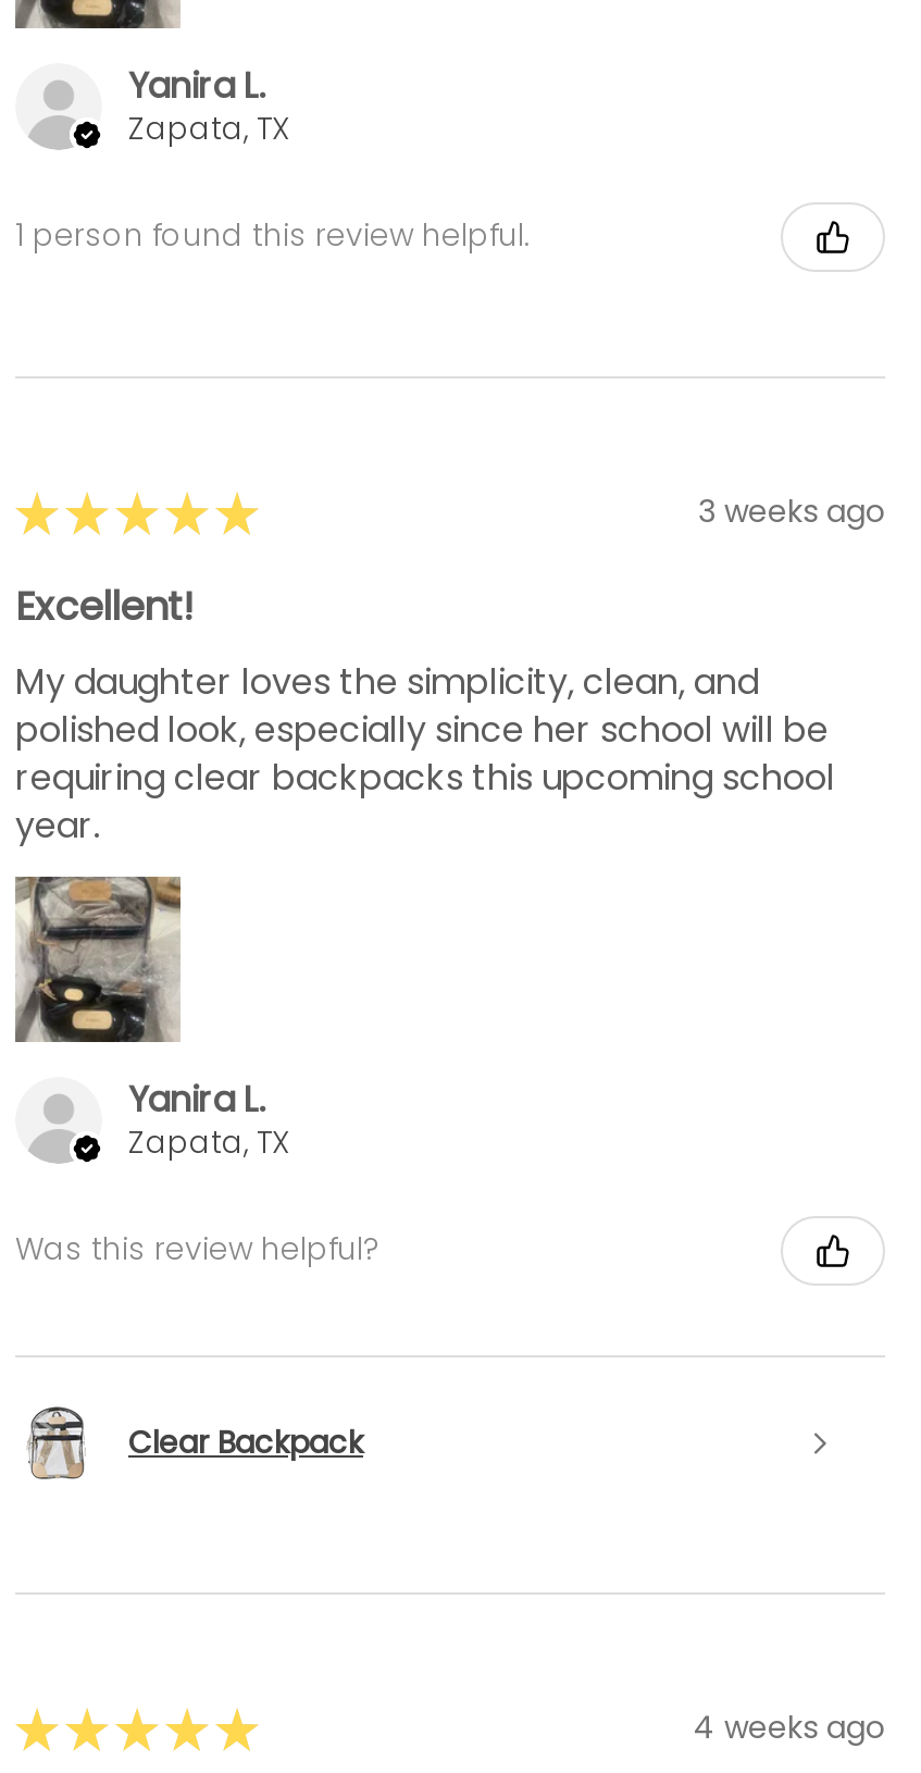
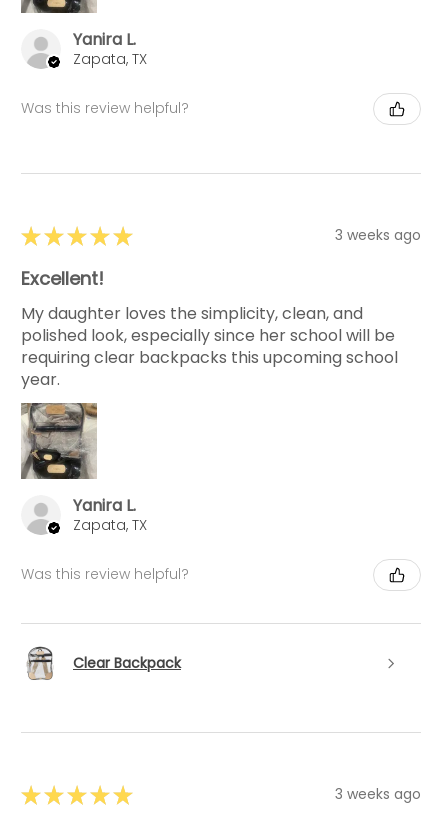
- 1 person found this review helpful.
+ Was this review helpful?

- 4 weeks ago
+ 3 weeks ago
